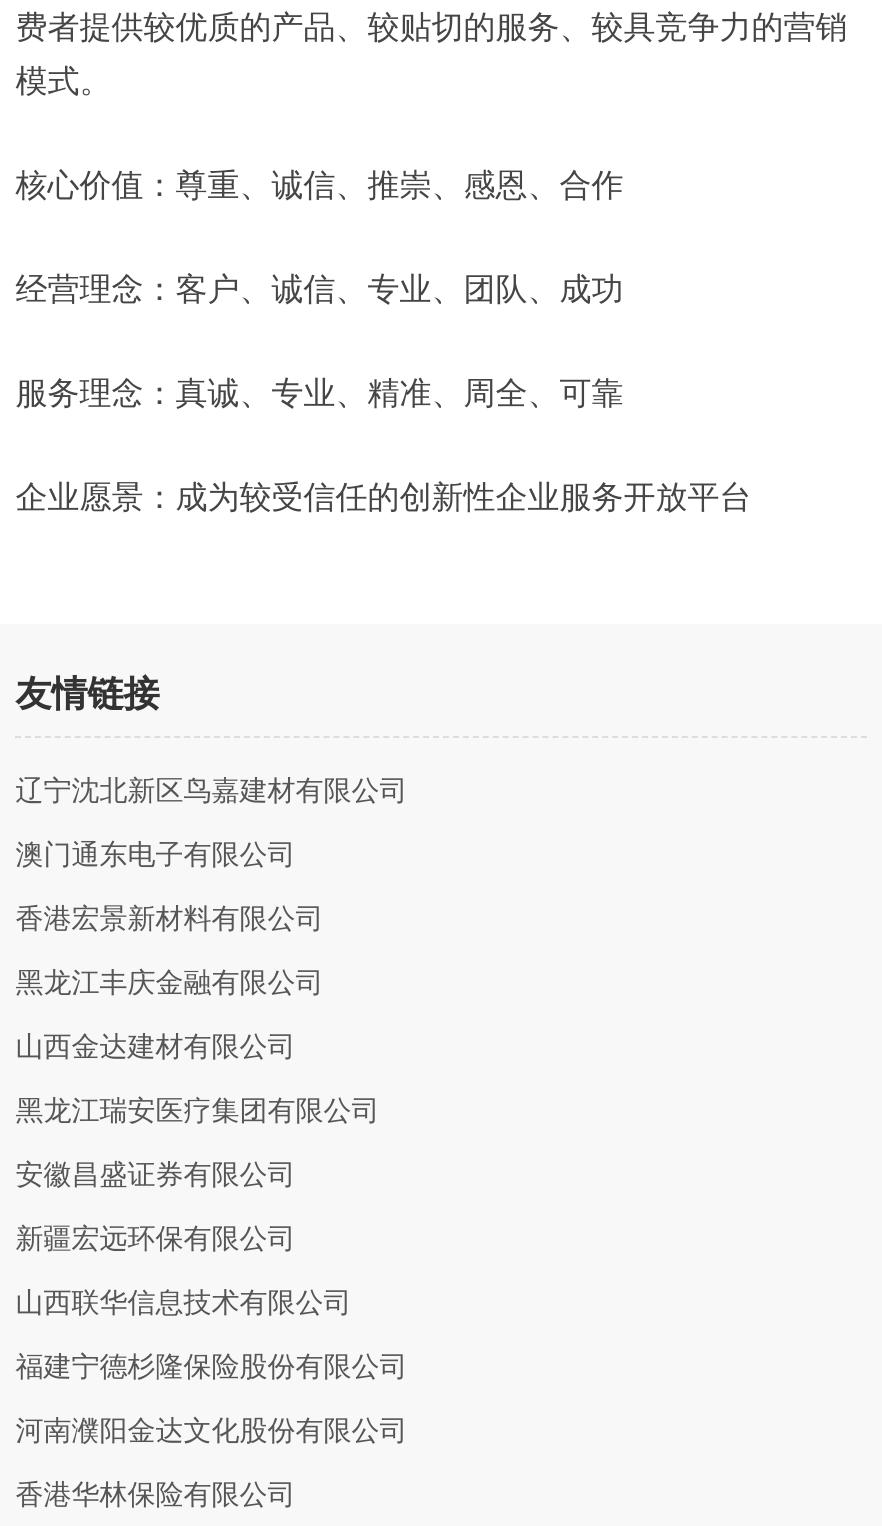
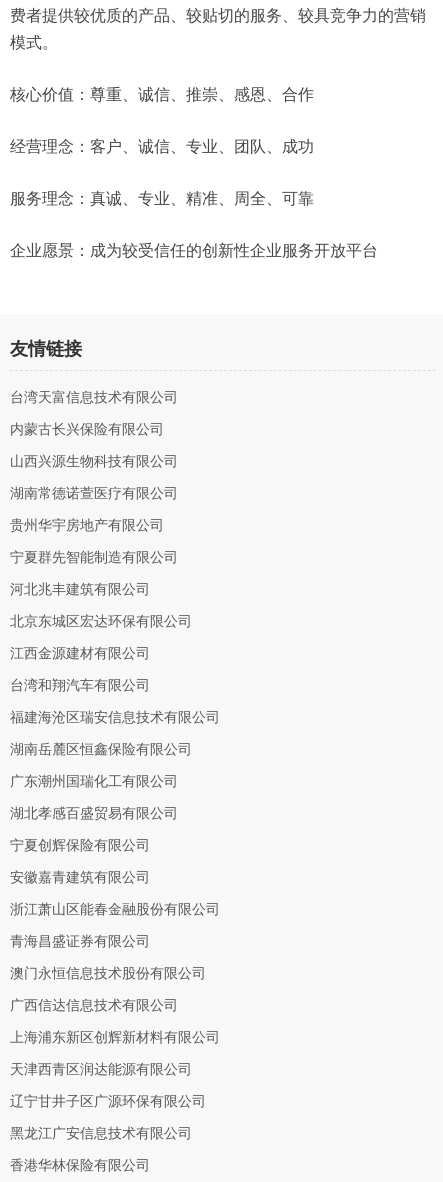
- 辽宁沈北新区鸟嘉建材有限公司
- 澳门通东电子有限公司
- 香港宏景新材料有限公司
- 黑龙江丰庆金融有限公司
- 山西金达建材有限公司
- 黑龙江瑞安医疗集团有限公司
- 安徽昌盛证券有限公司
- 新疆宏远环保有限公司
- 山西联华信息技术有限公司
- 福建宁德杉隆保险股份有限公司
- 河南濮阳金达文化股份有限公司
+ 台湾天富信息技术有限公司
+ 内蒙古长兴保险有限公司
+ 山西兴源生物科技有限公司
+ 湖南常德诺萱医疗有限公司
+ 贵州华宇房地产有限公司
+ 宁夏群先智能制造有限公司
+ 河北兆丰建筑有限公司
+ 北京东城区宏达环保有限公司
+ 江西金源建材有限公司
+ 台湾和翔汽车有限公司
+ 福建海沧区瑞安信息技术有限公司
+ 湖南岳麓区恒鑫保险有限公司
+ 广东潮州国瑞化工有限公司
+ 湖北孝感百盛贸易有限公司
+ 宁夏创辉保险有限公司
+ 安徽嘉青建筑有限公司
+ 浙江萧山区能春金融股份有限公司
+ 青海昌盛证券有限公司
+ 澳门永恒信息技术股份有限公司
+ 广西信达信息技术有限公司
+ 上海浦东新区创辉新材料有限公司
+ 天津西青区润达能源有限公司
+ 辽宁甘井子区广源环保有限公司
+ 黑龙江广安信息技术有限公司
